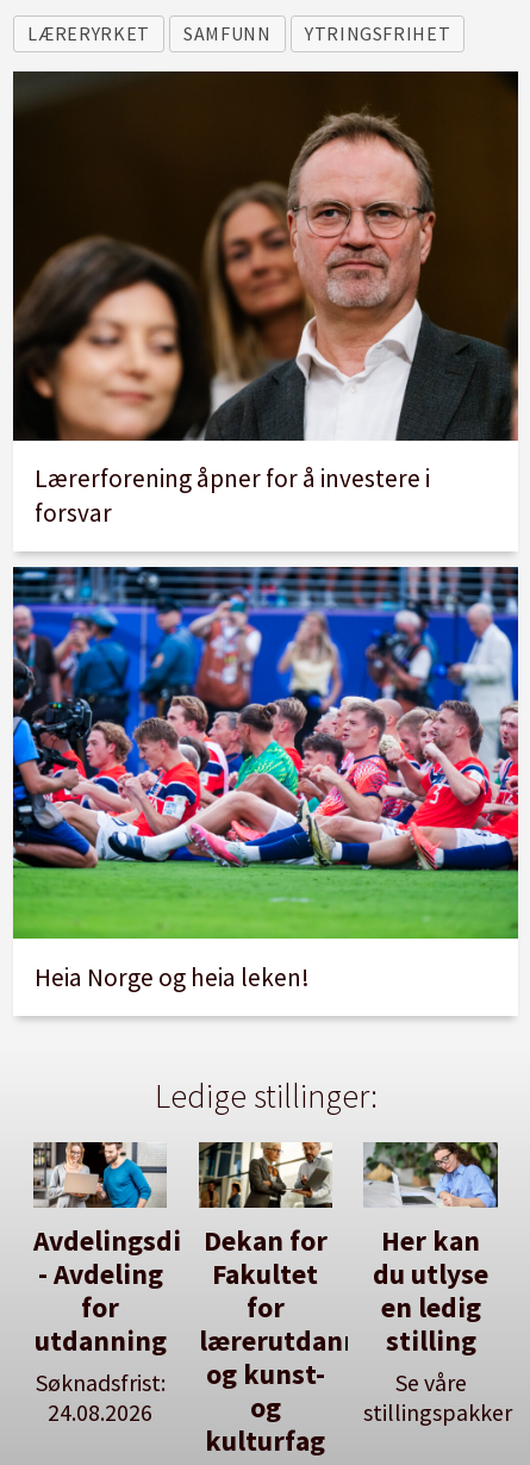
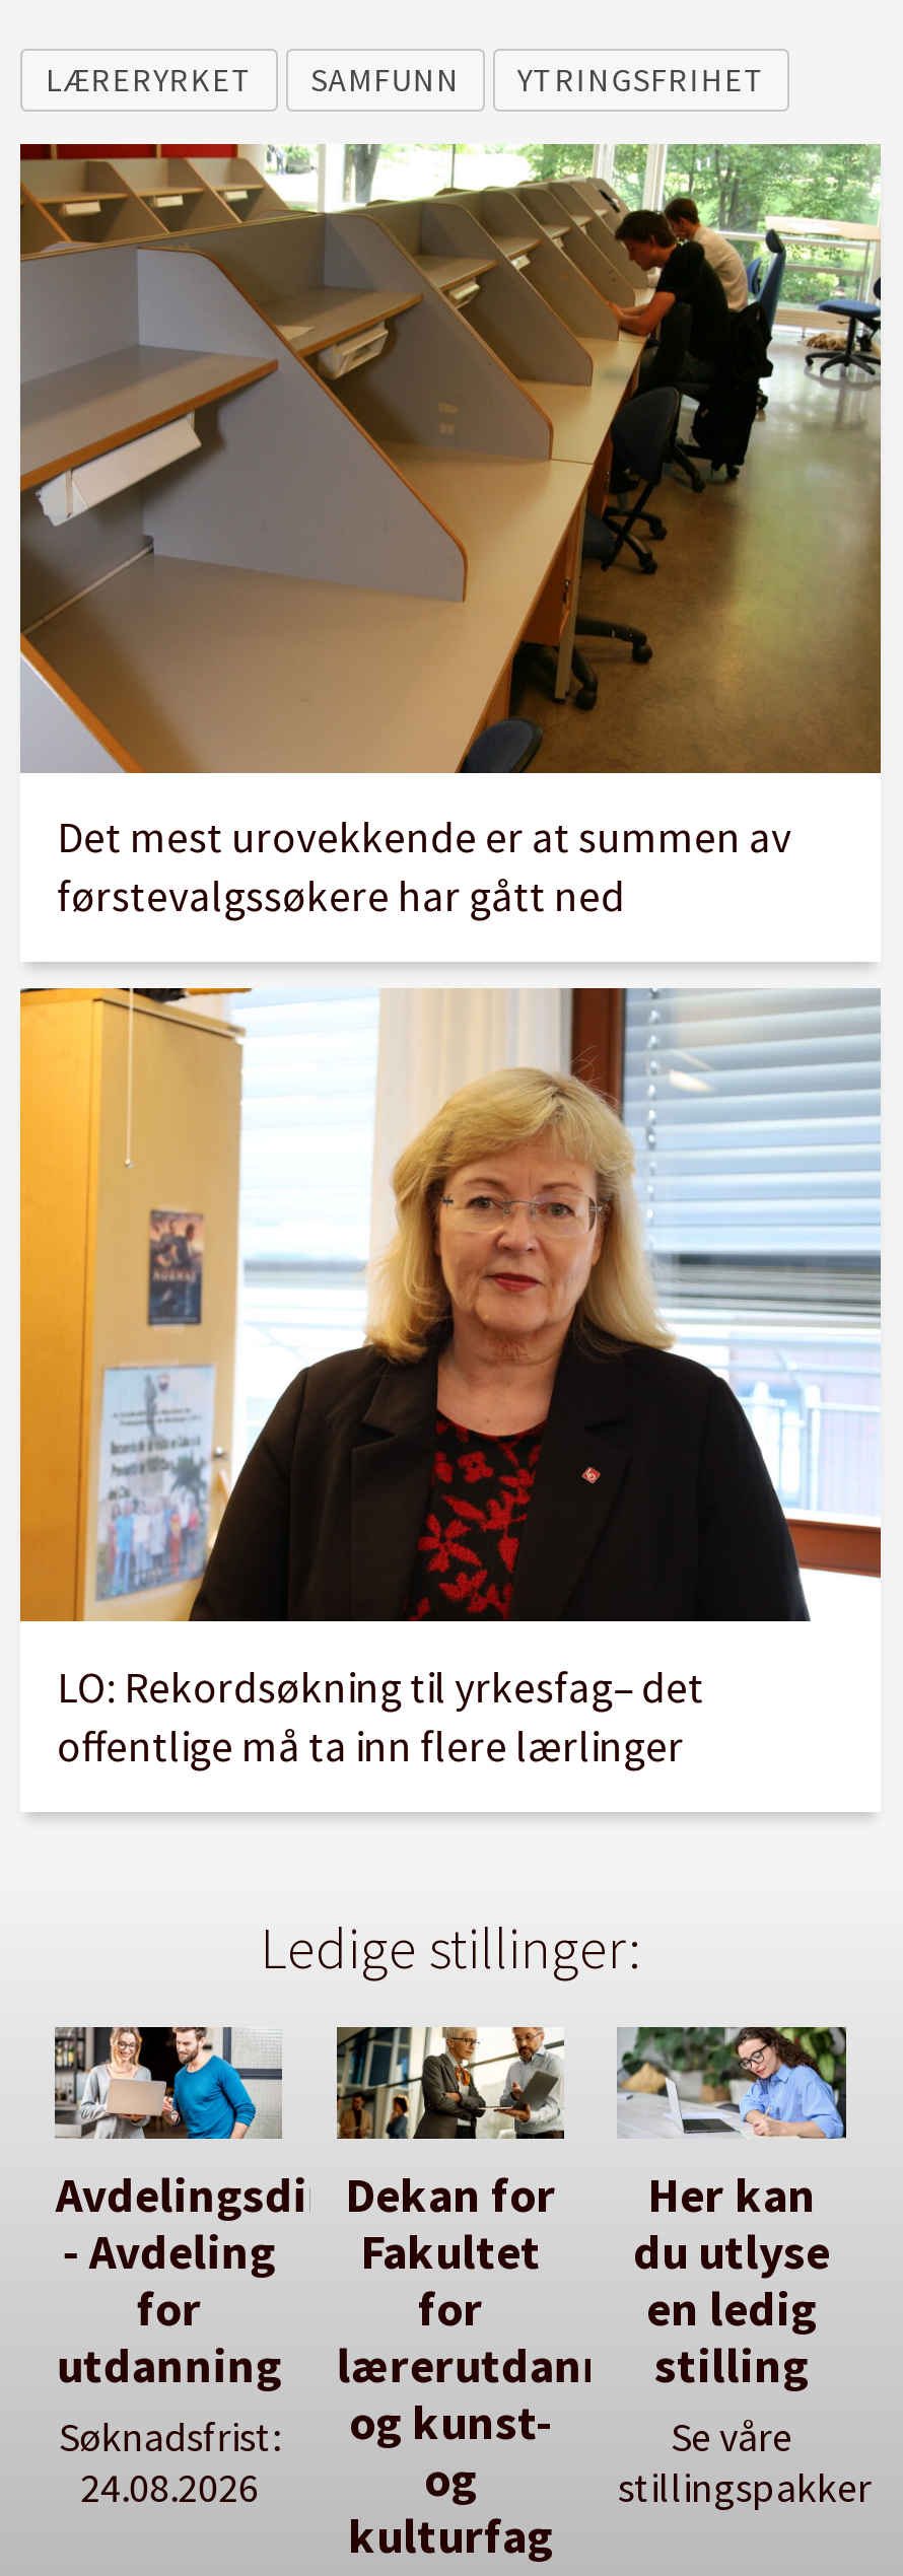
- [image]
- Lærerforening åpner for å investere i
- forsvar
+ [image]
+ Det mest urovekkende er at summen av
+ førstevalgssøkere har gått ned

- [image]
- Heia Norge og heia leken!
+ [image]
+ LO: Rekordsøkning til yrkesfag– det
+ offentlige må ta inn flere lærlinger
